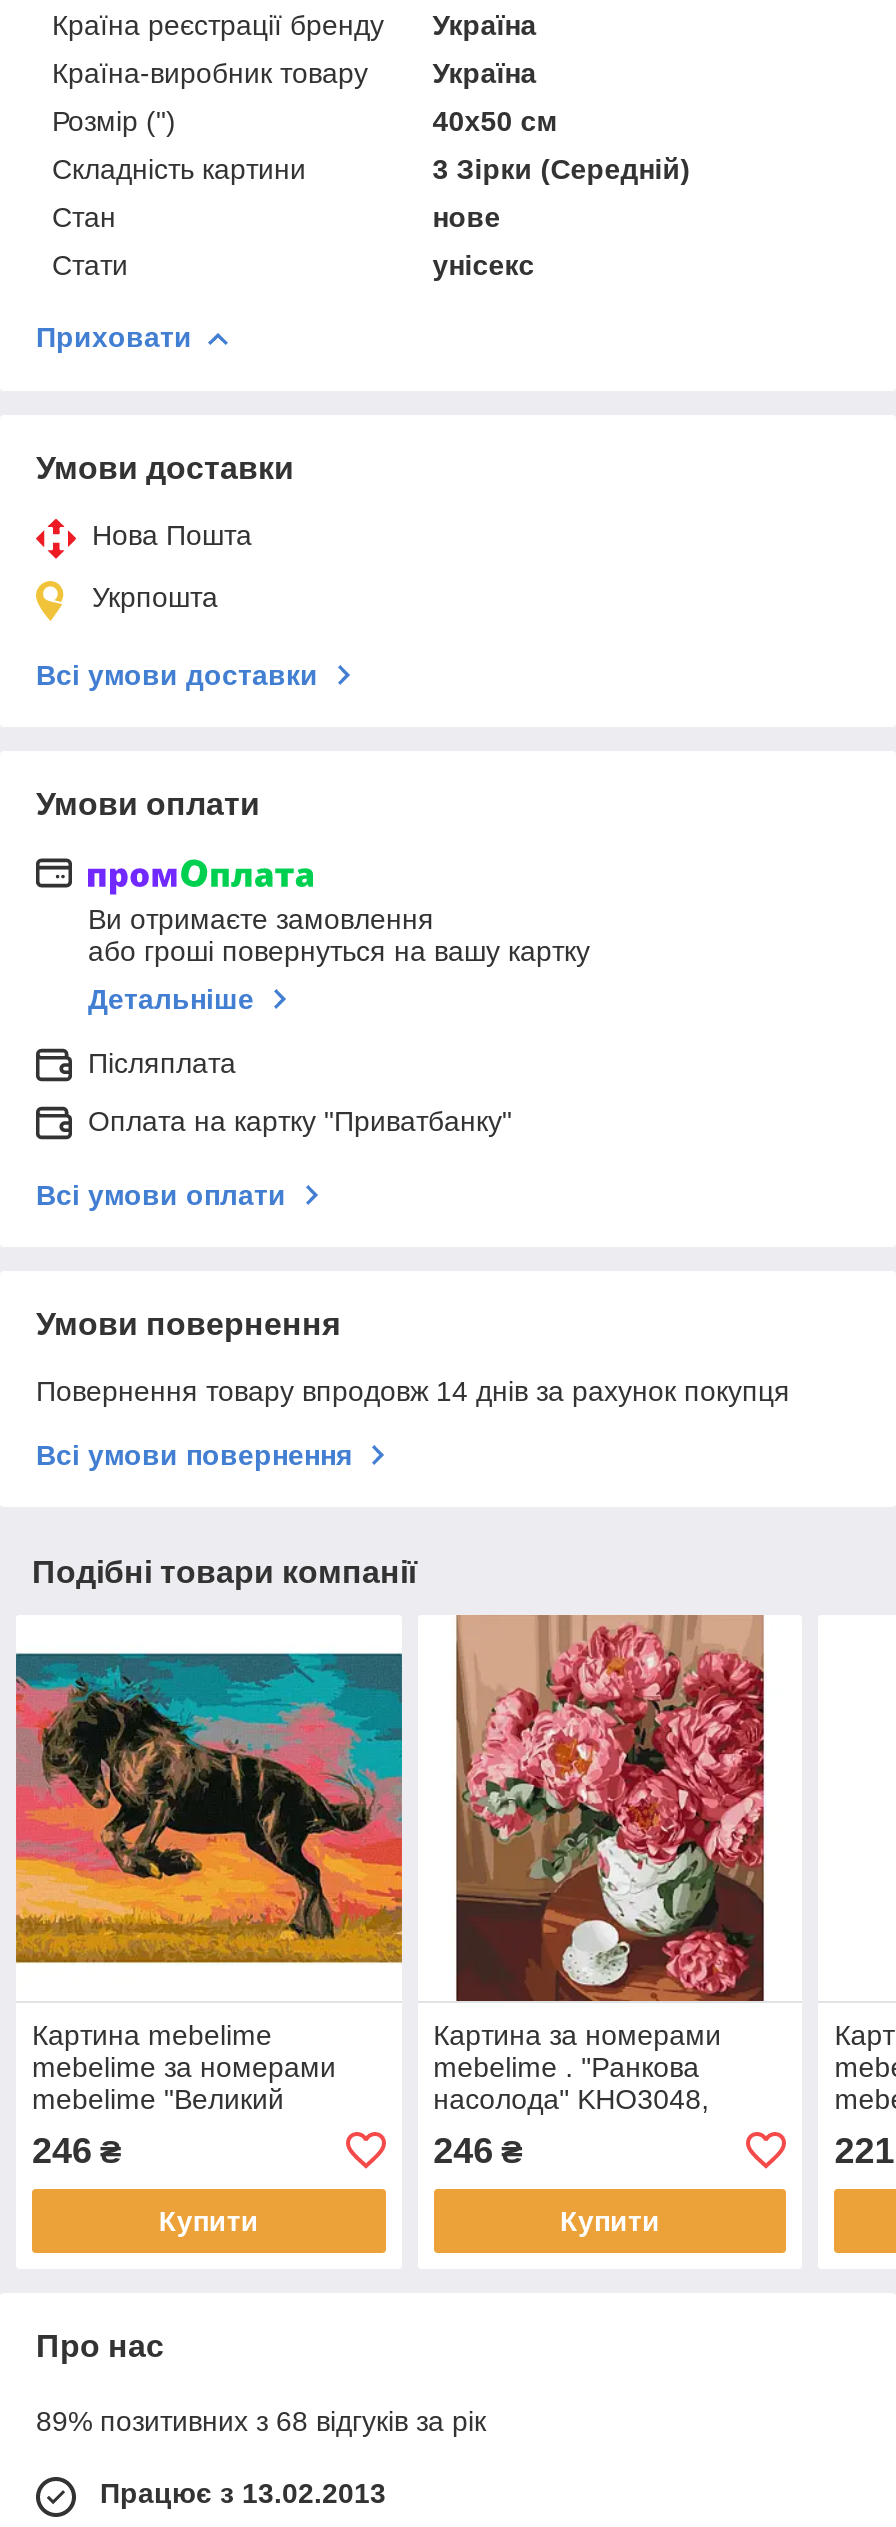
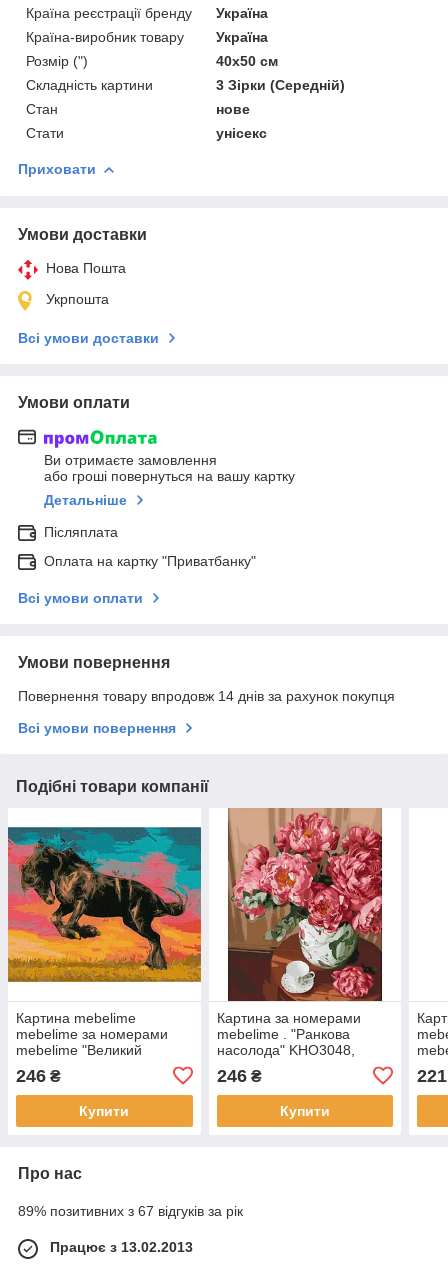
- 89% позитивних з 68 відгуків за рік
+ 89% позитивних з 67 відгуків за рік
